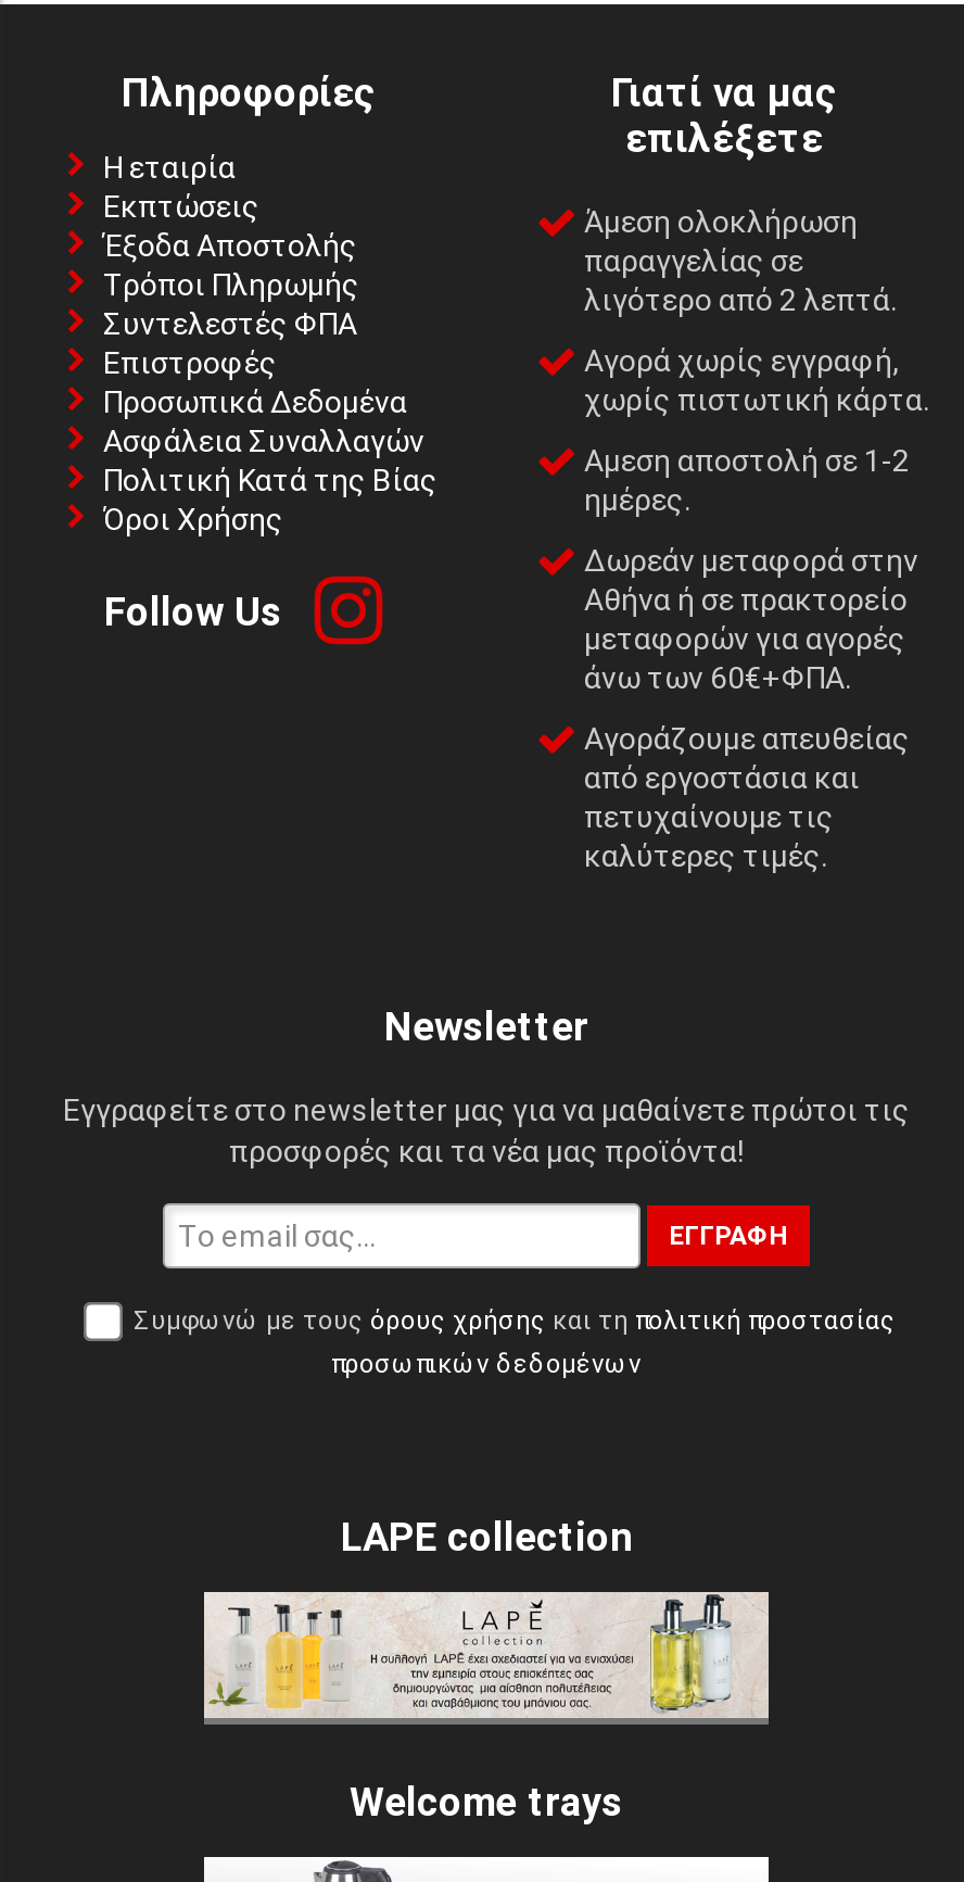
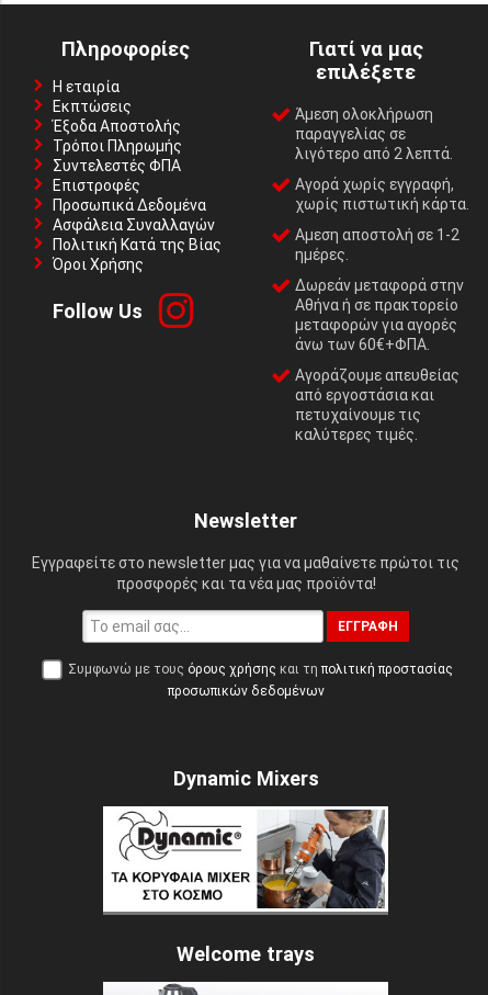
- LAPE collection
+ Dynamic Mixers

- [image]
+ [image]
